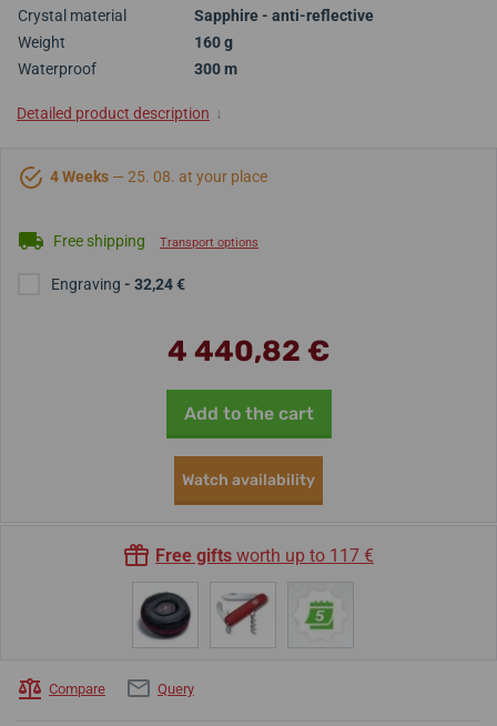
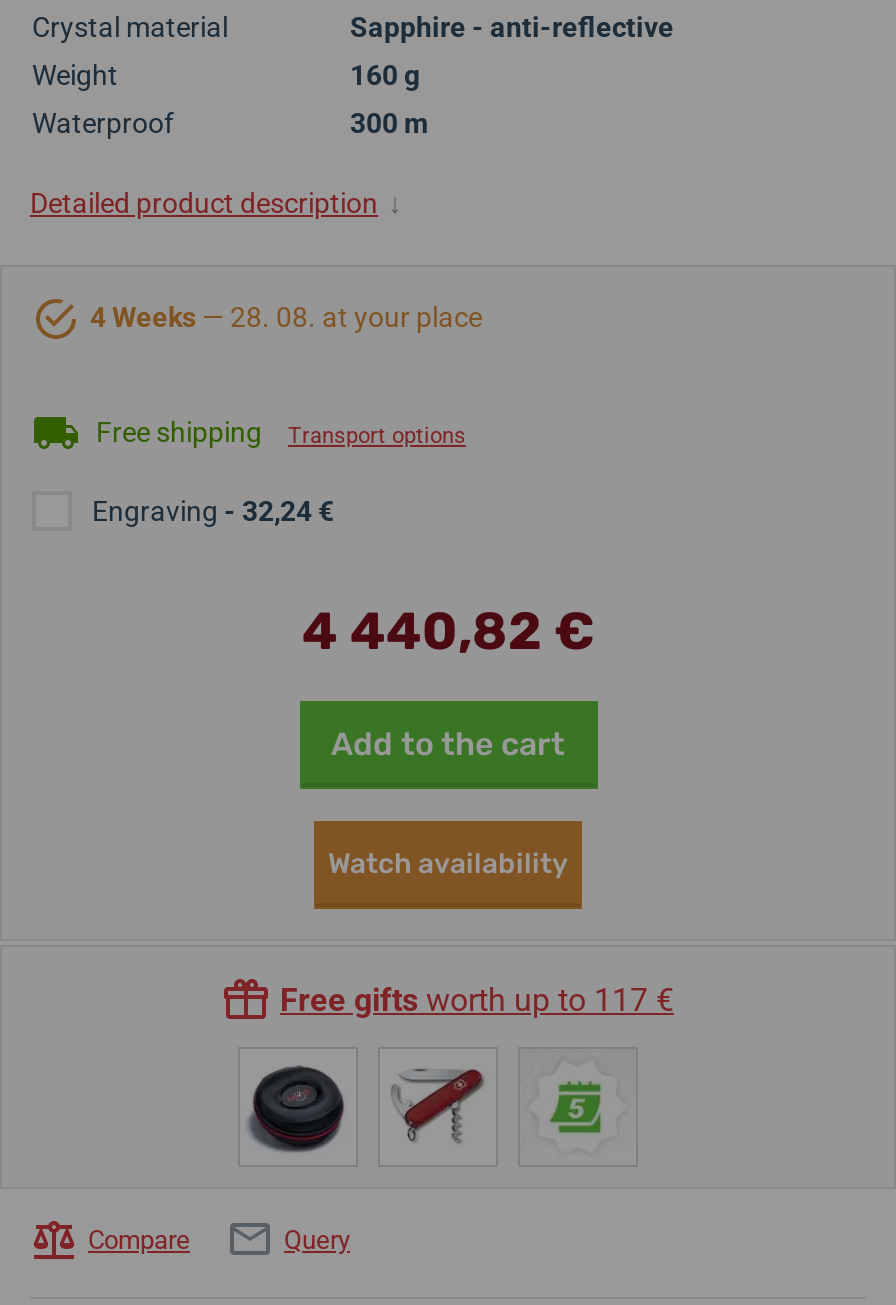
- 4 Weeks — 25. 08. at your place
+ 4 Weeks — 28. 08. at your place
